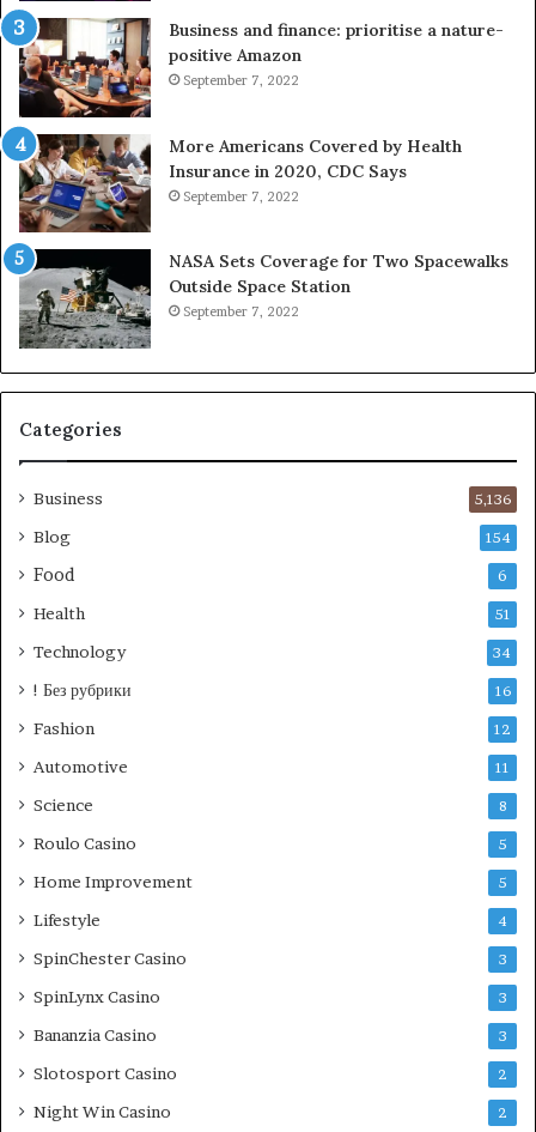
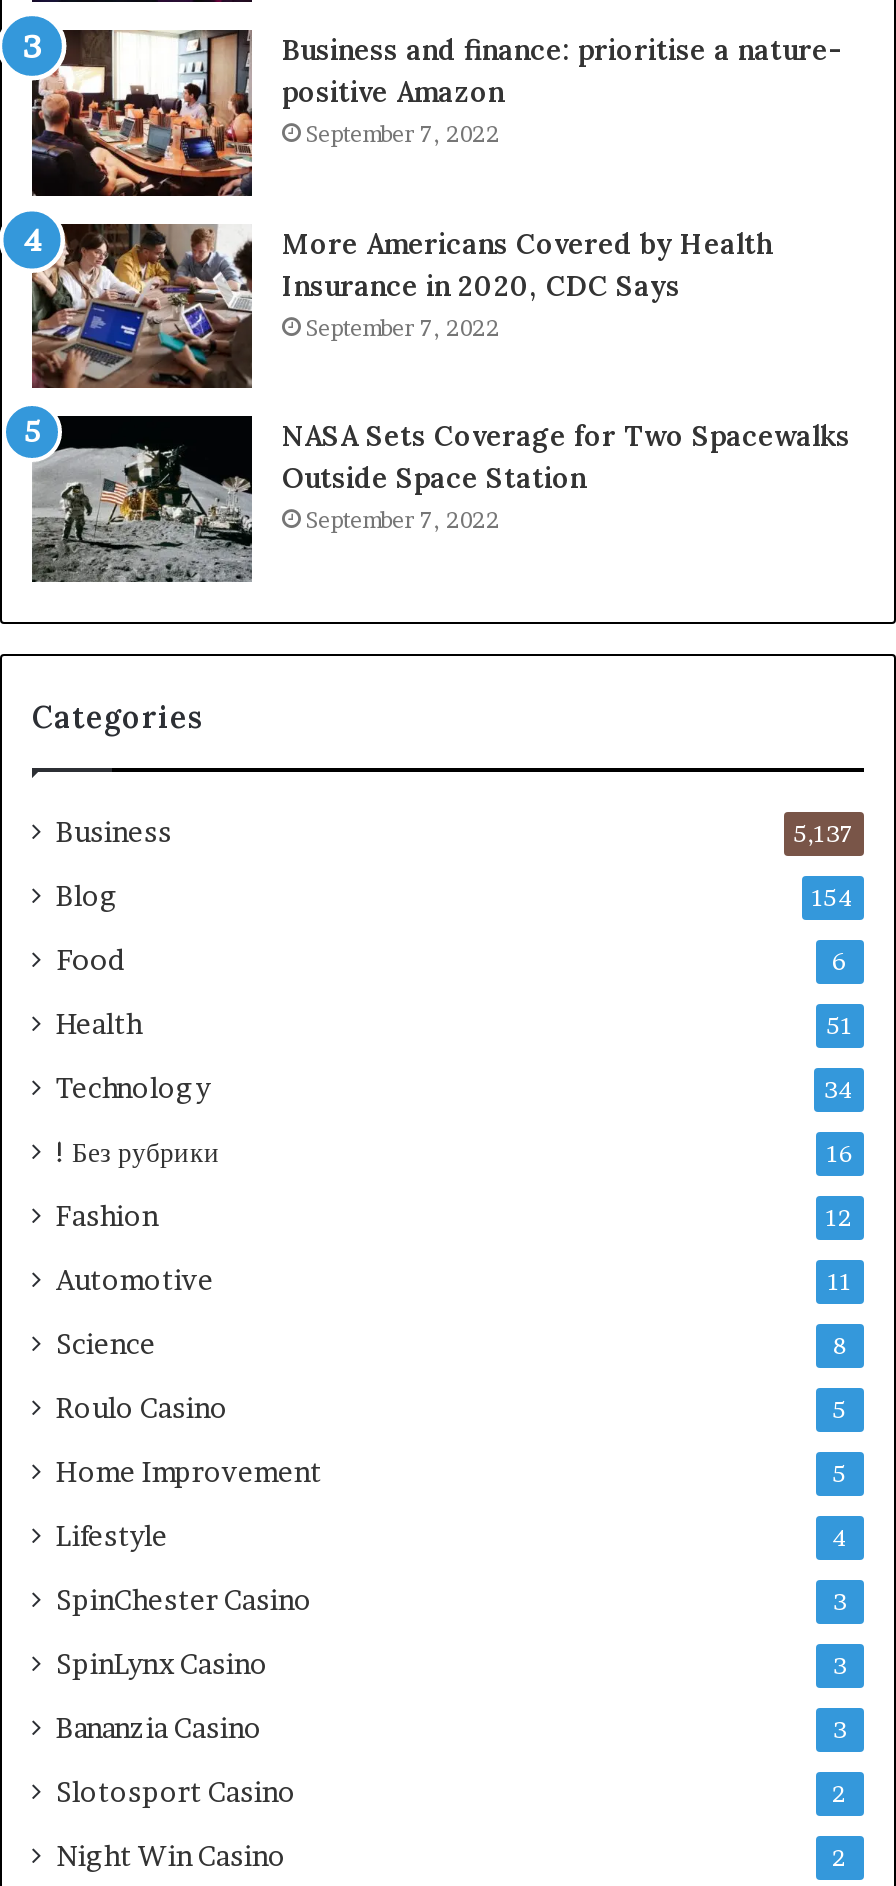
- 5,136
+ 5,137
